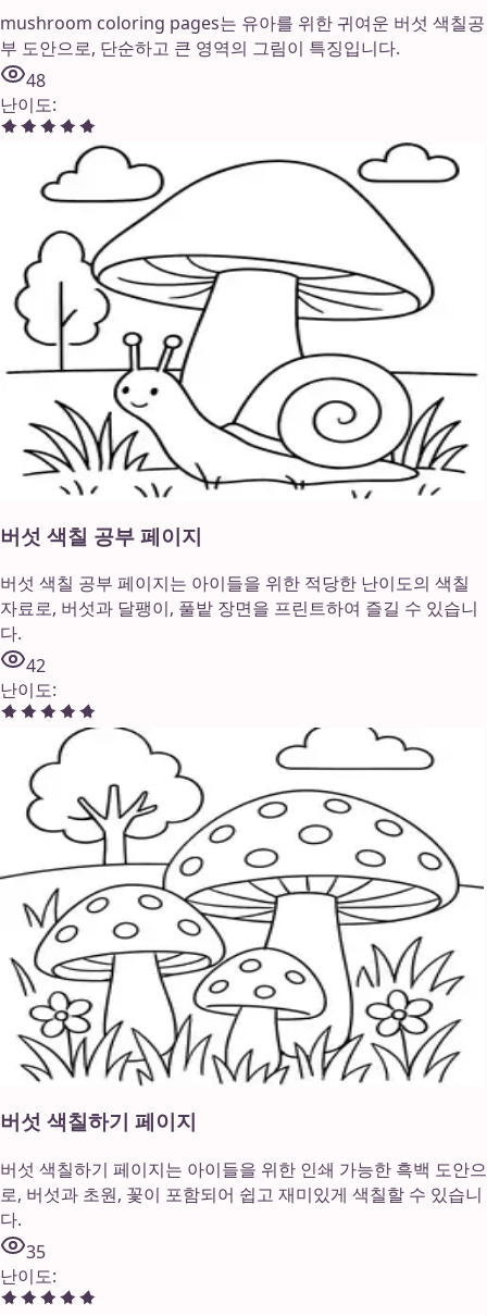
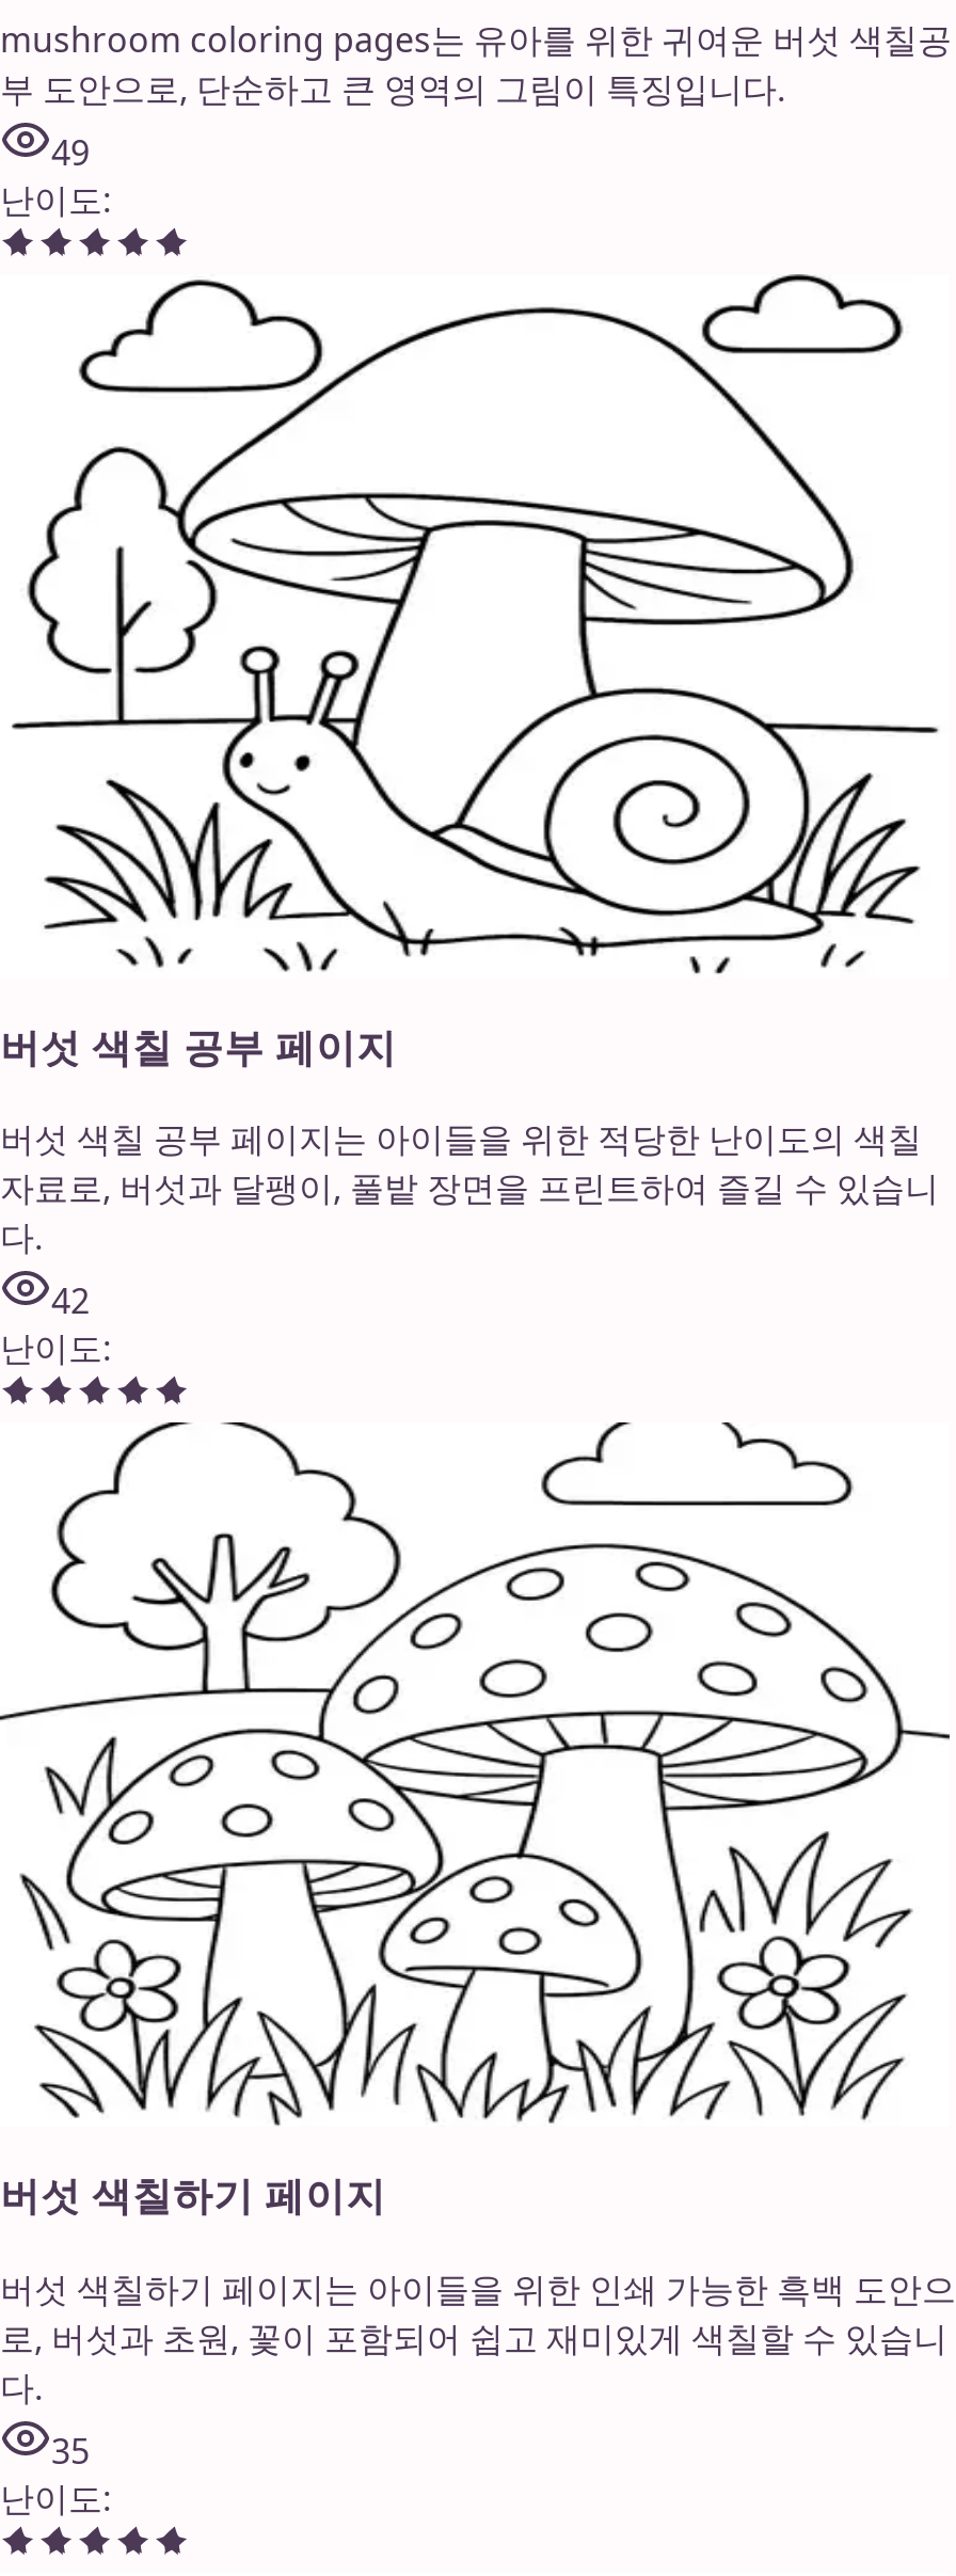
- 48
+ 49
